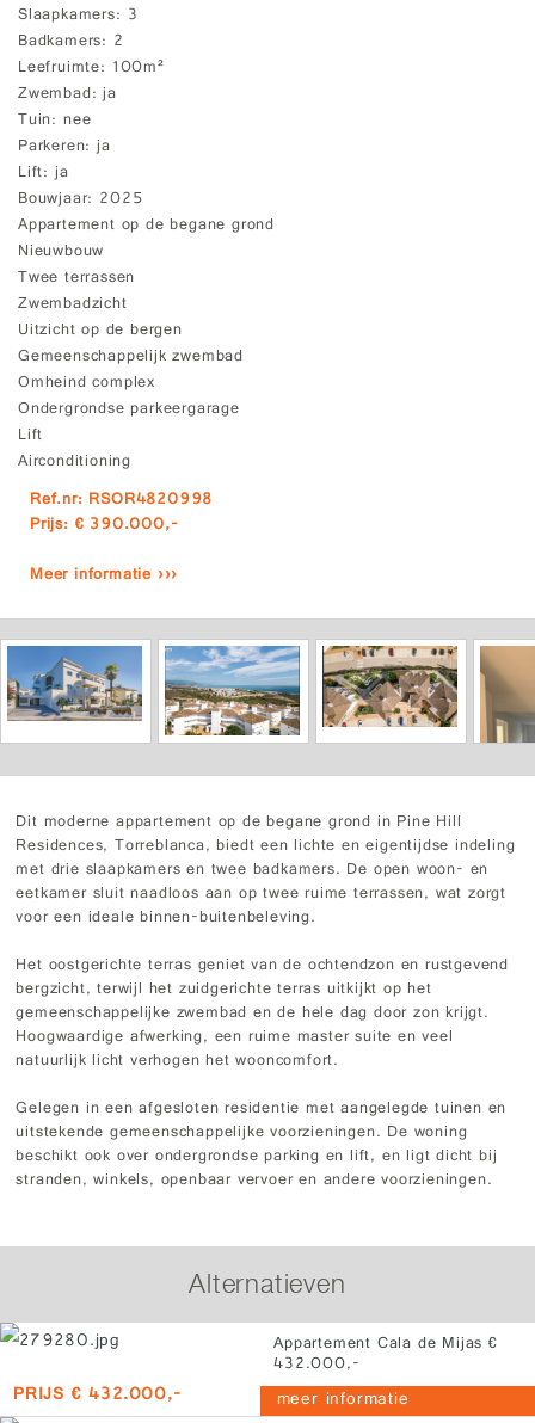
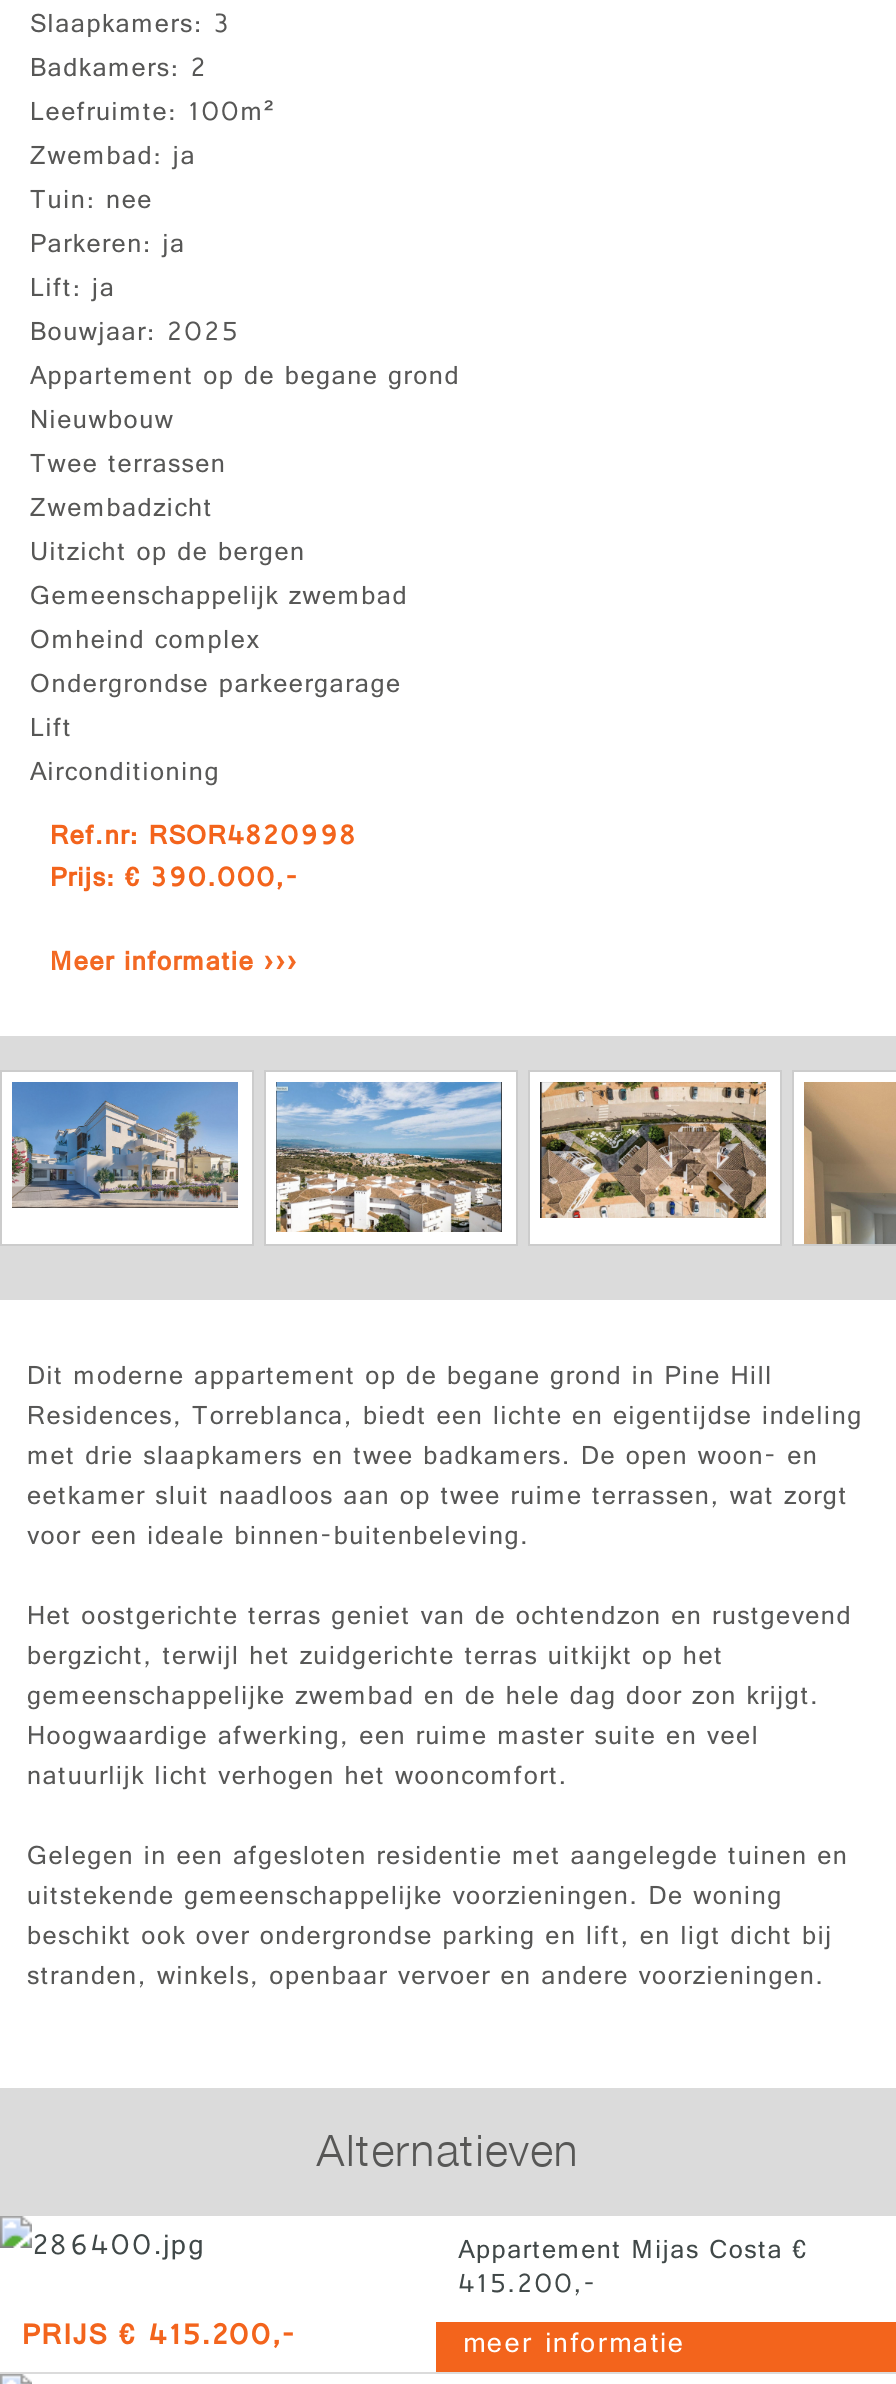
- Appartement Cala de Mijas €
- 432.000,-
- PRIJS € 432.000,-
+ Appartement Mijas Costa €
+ 415.200,-
+ PRIJS € 415.200,-
